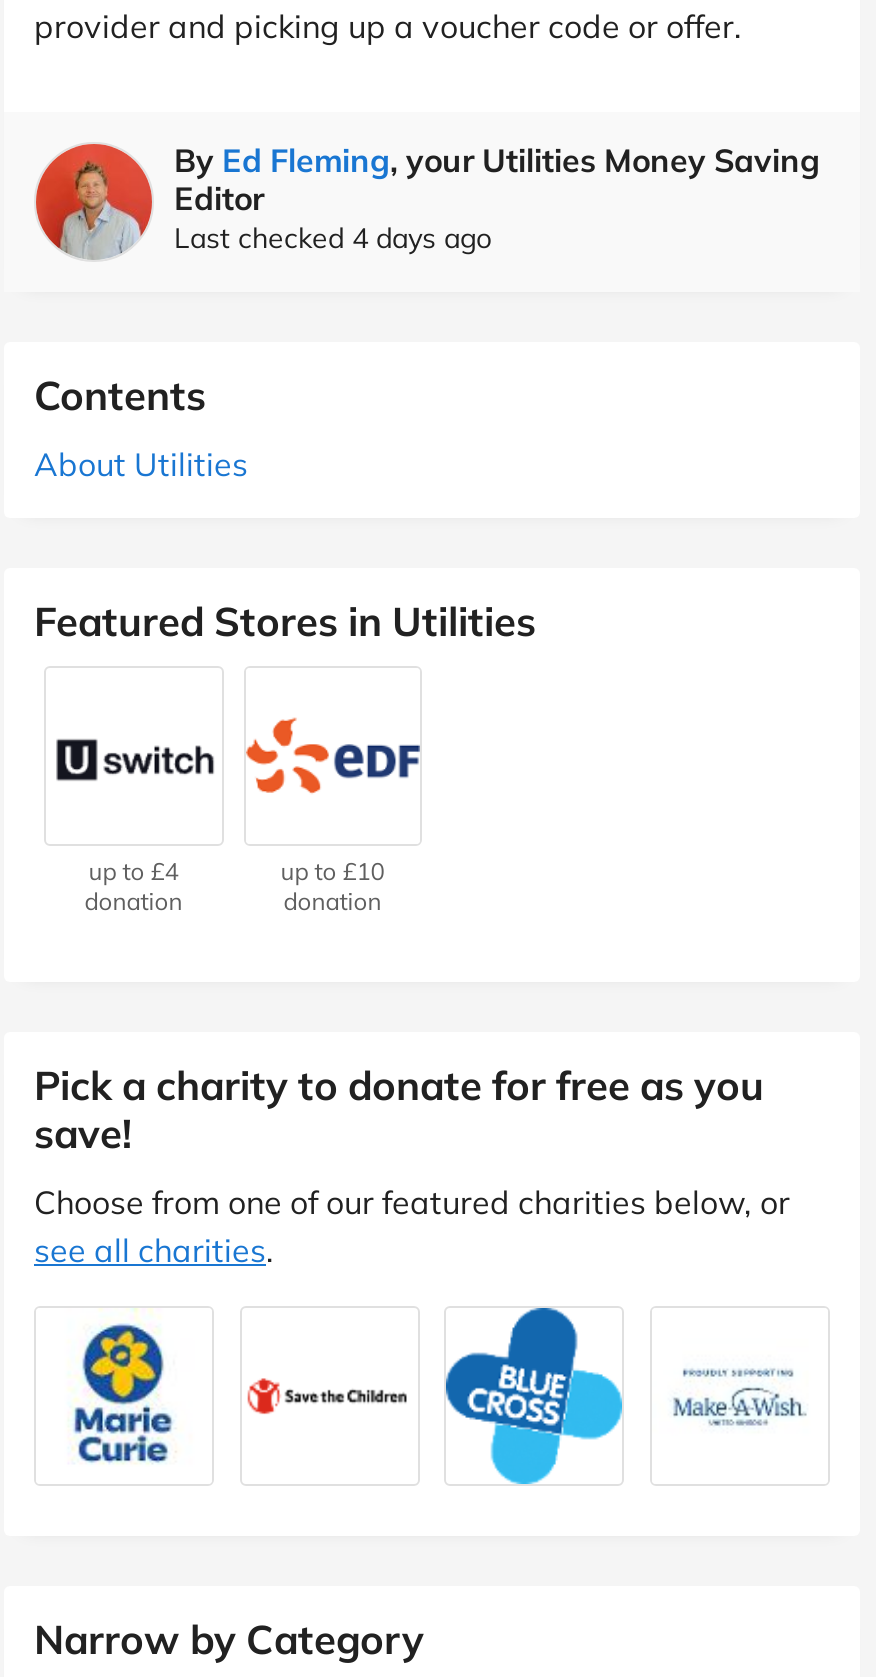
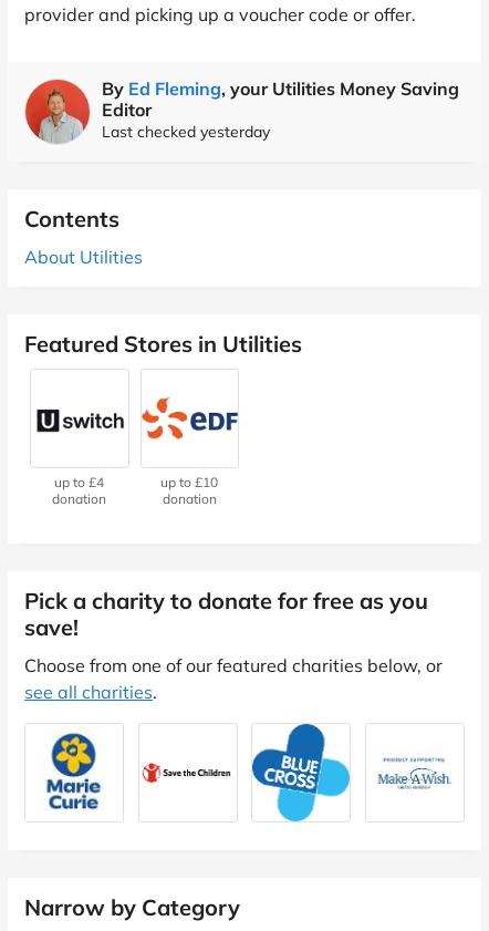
- Last checked 4 days ago
+ Last checked yesterday
